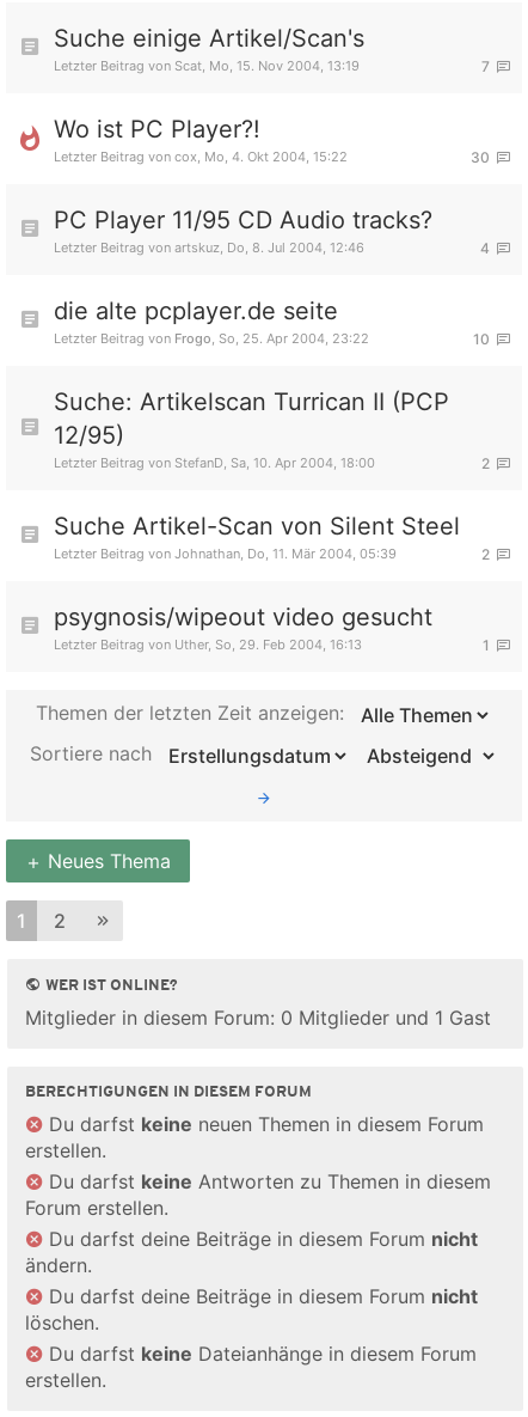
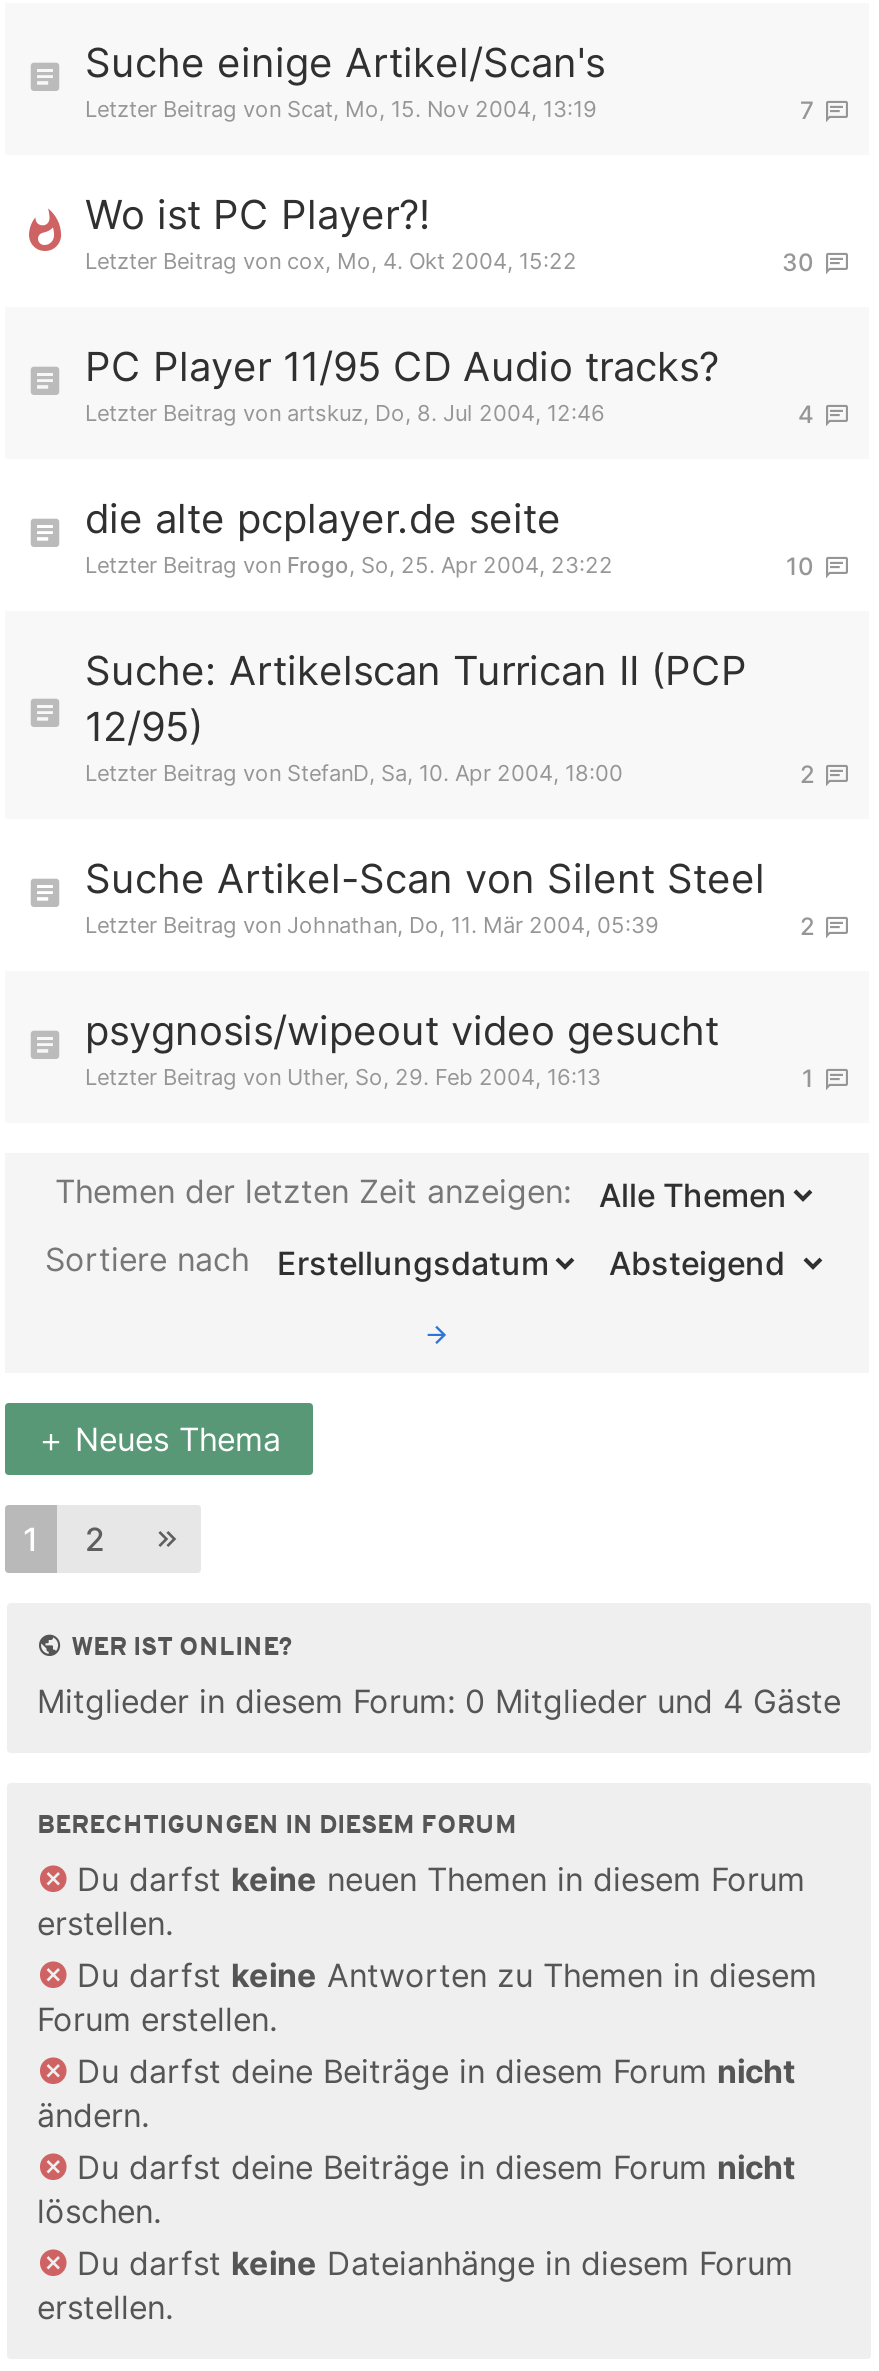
- Mitglieder in diesem Forum: 0 Mitglieder und 1 Gast
+ Mitglieder in diesem Forum: 0 Mitglieder und 4 Gäste
